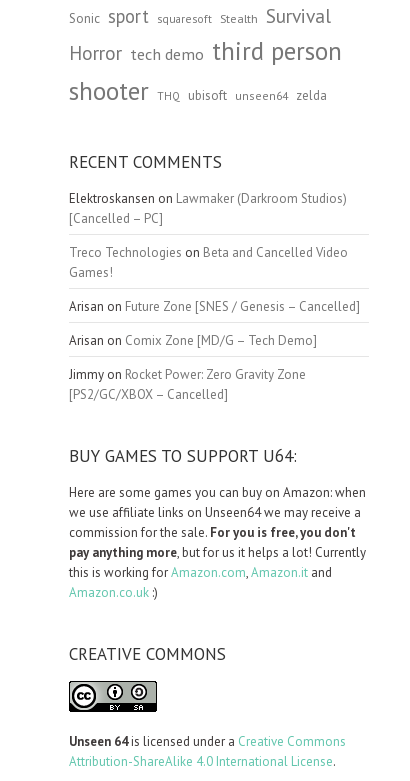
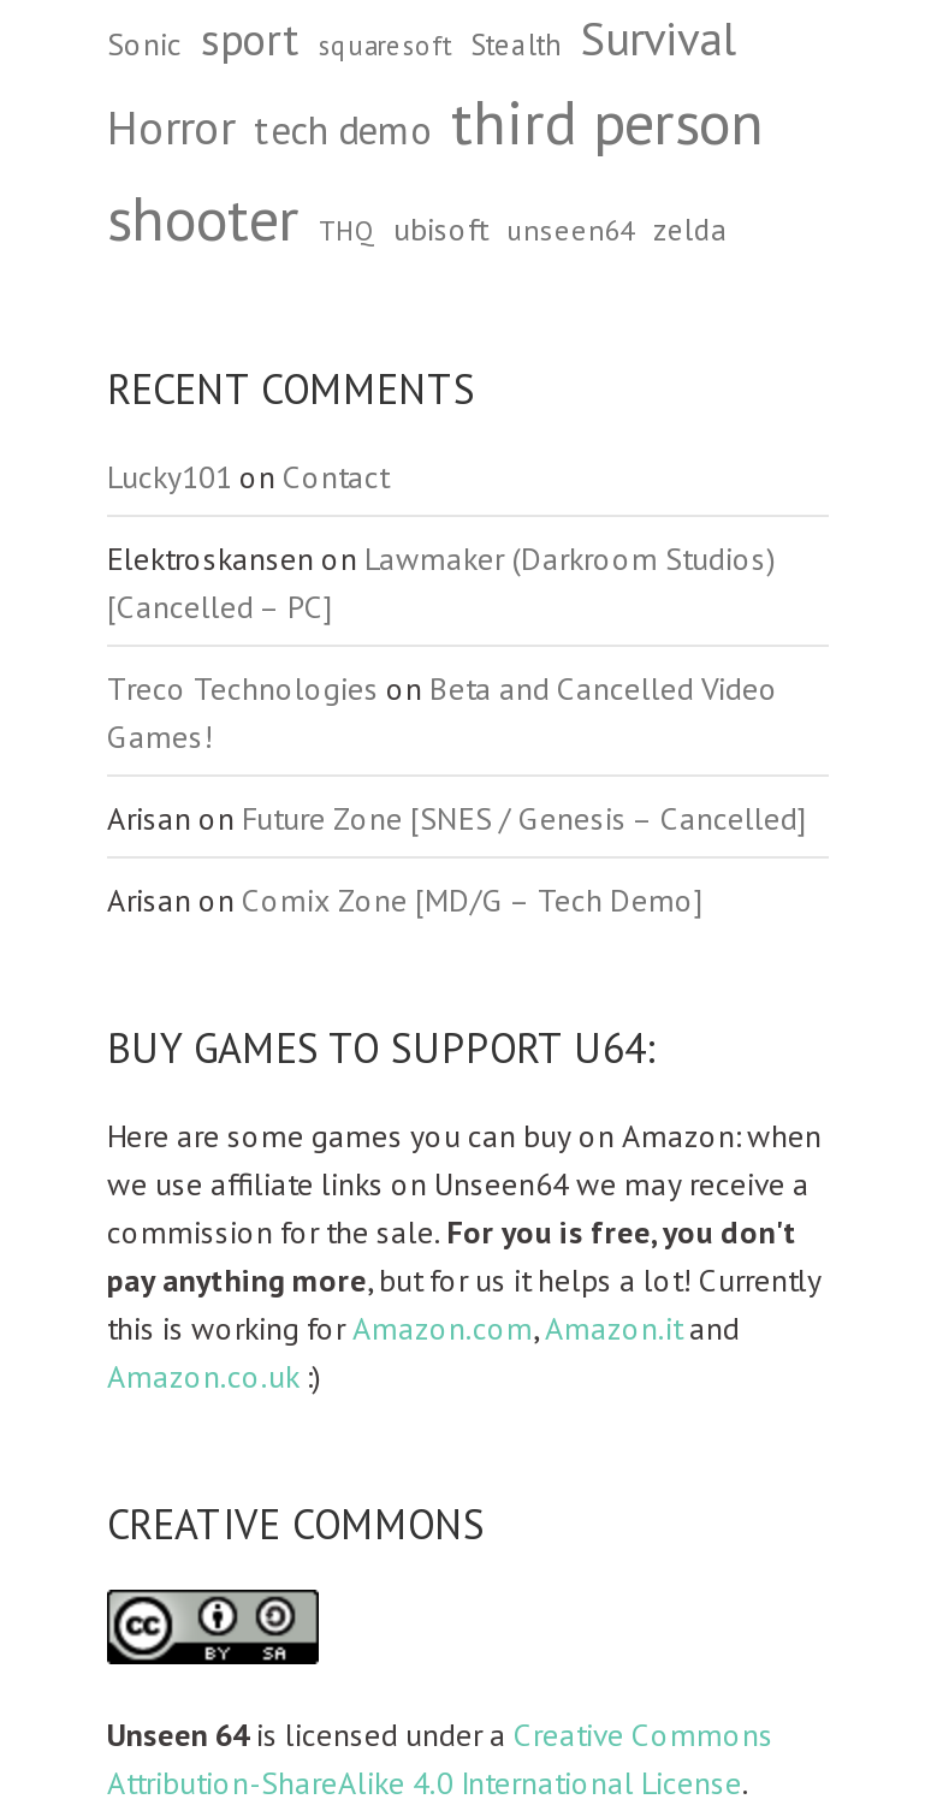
+ Lucky101 on Contact

moved down: Elektroskansen on Lawmaker (Darkroom Studios) | [Cancelled – PC] | Treco Technologies on Beta and Cancelled Video | Games! | Arisan on Future Zone [SNES / Genesis – Cancelled] | Arisan on Comix Zone [MD/G – Tech Demo]

- Jimmy on Rocket Power: Zero Gravity Zone
- [PS2/GC/XBOX – Cancelled]
